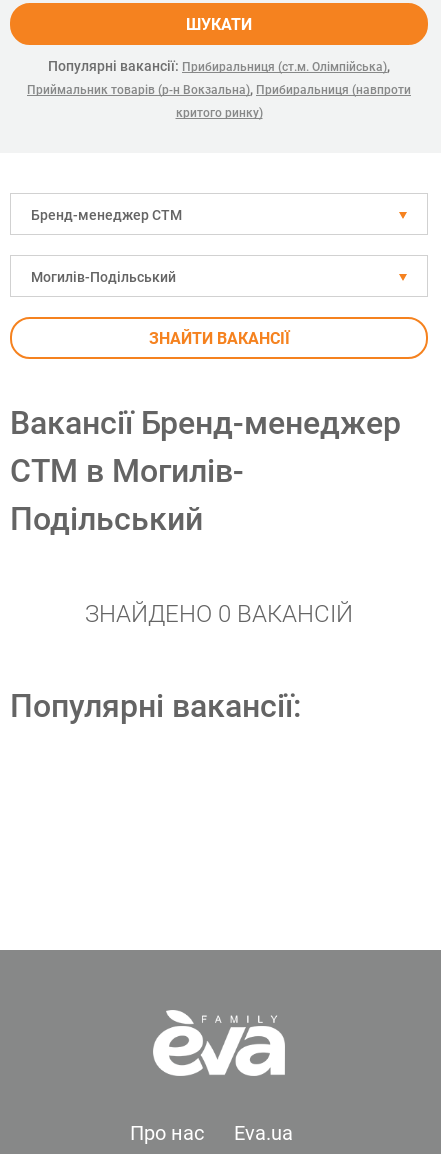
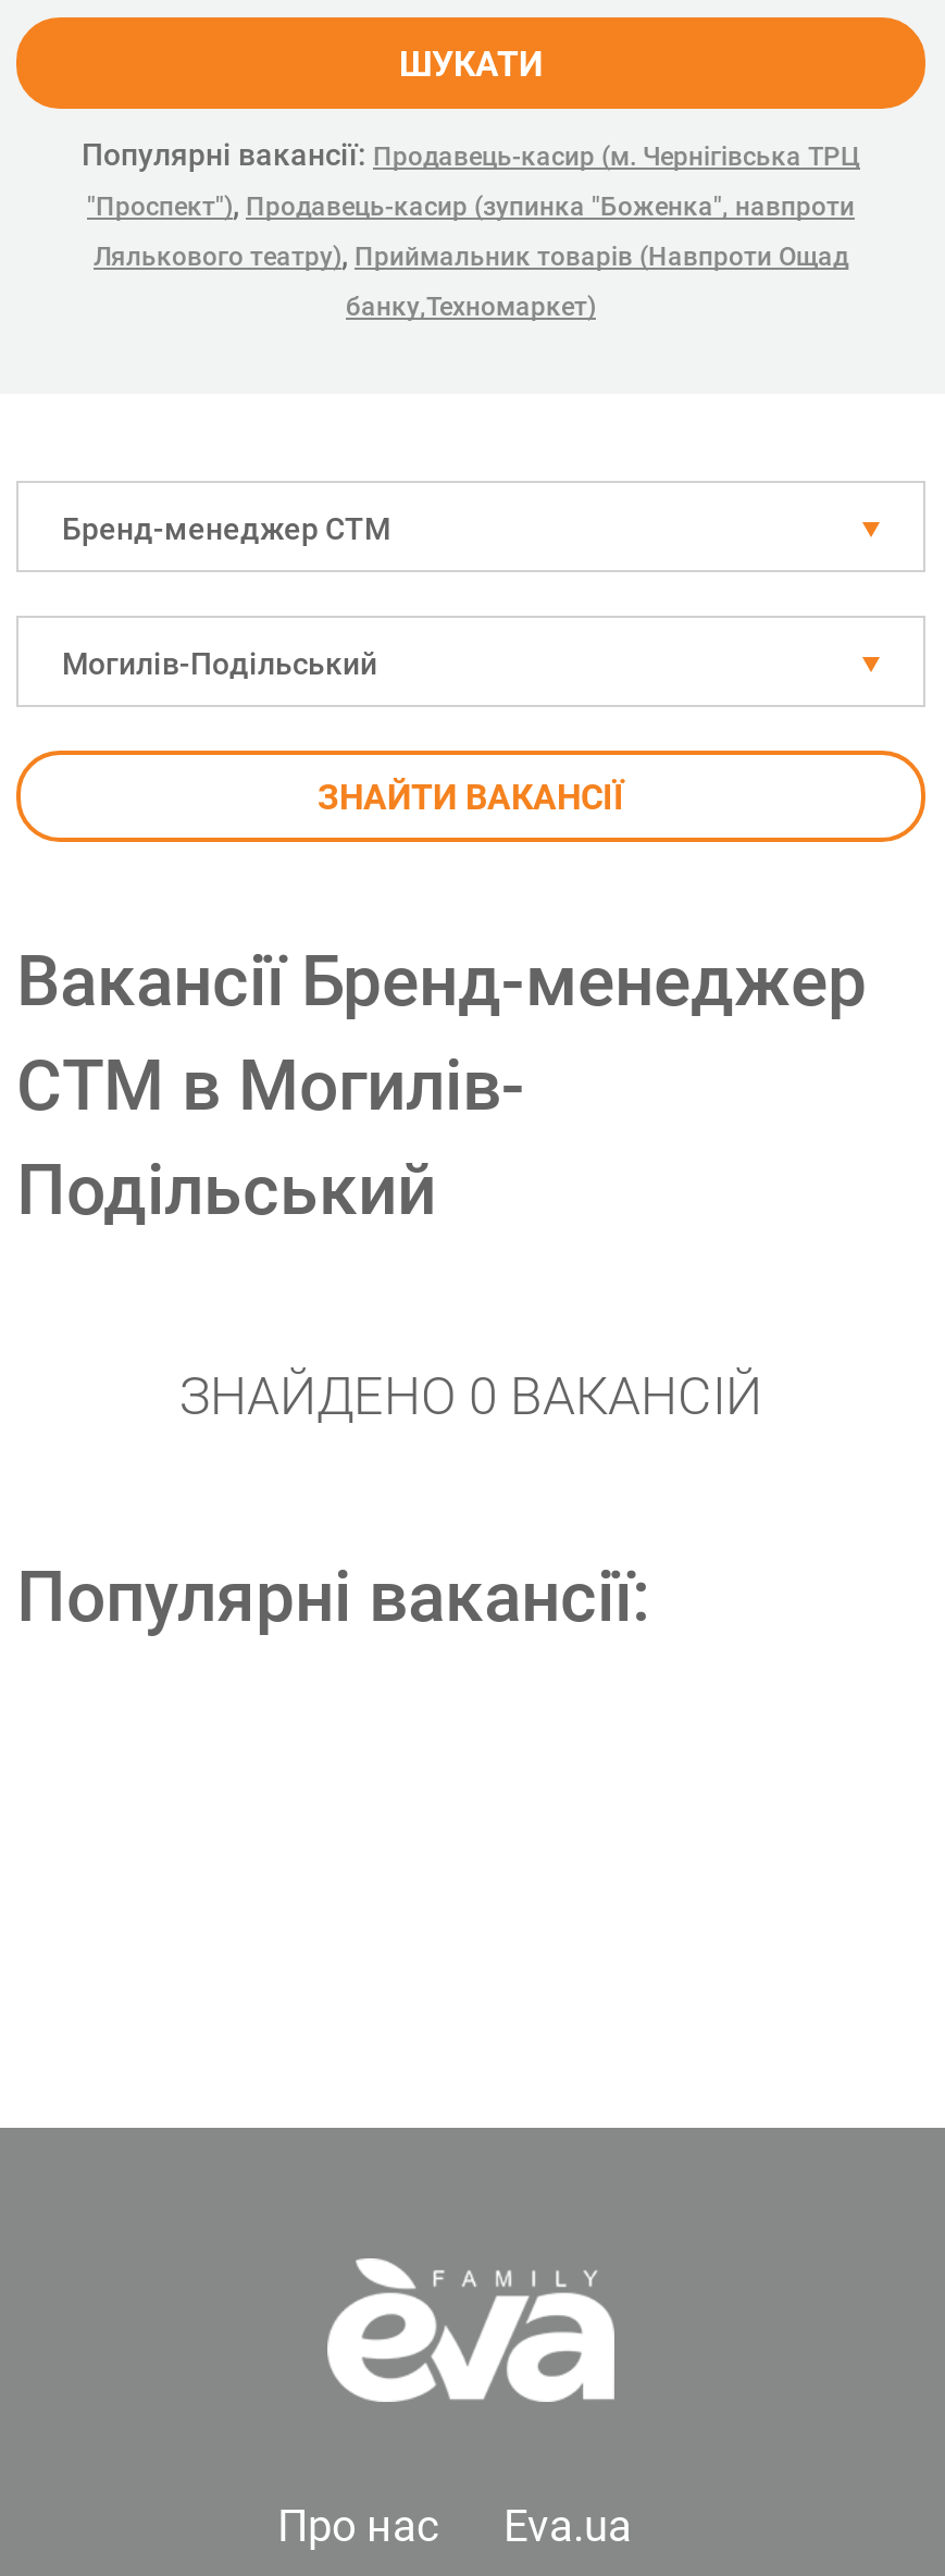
- Популярні вакансії: Прибиральниця (ст.м. Олімпійська),
- Приймальник товарів (р-н Вокзальна), Прибиральниця (навпроти
+ Популярні вакансії: Продавець-касир (м. Чернігівська ТРЦ
+ "Проспект"), Продавець-касир (зупинка "Боженка", навпроти
+ Лялькового театру), Приймальник товарів (Навпроти Ощад

- критого ринку)
+ банку,Техномаркет)
